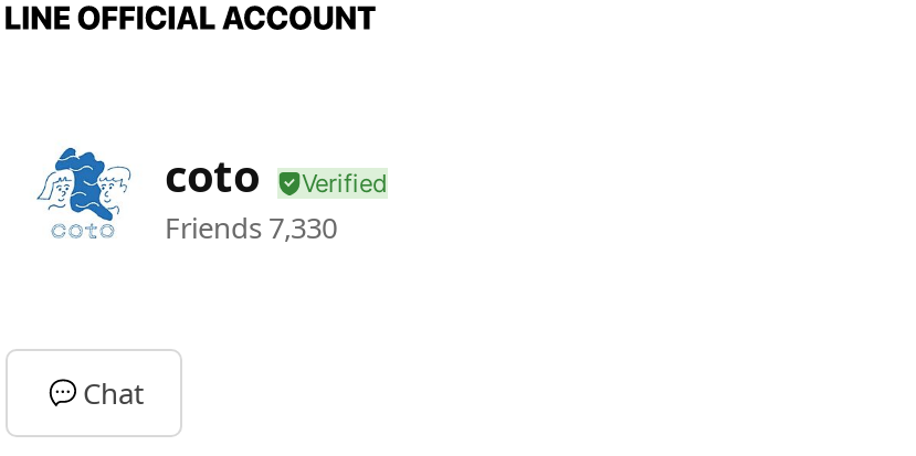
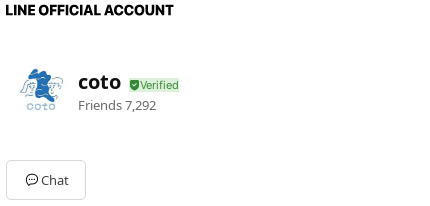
- Friends 7,330
+ Friends 7,292
